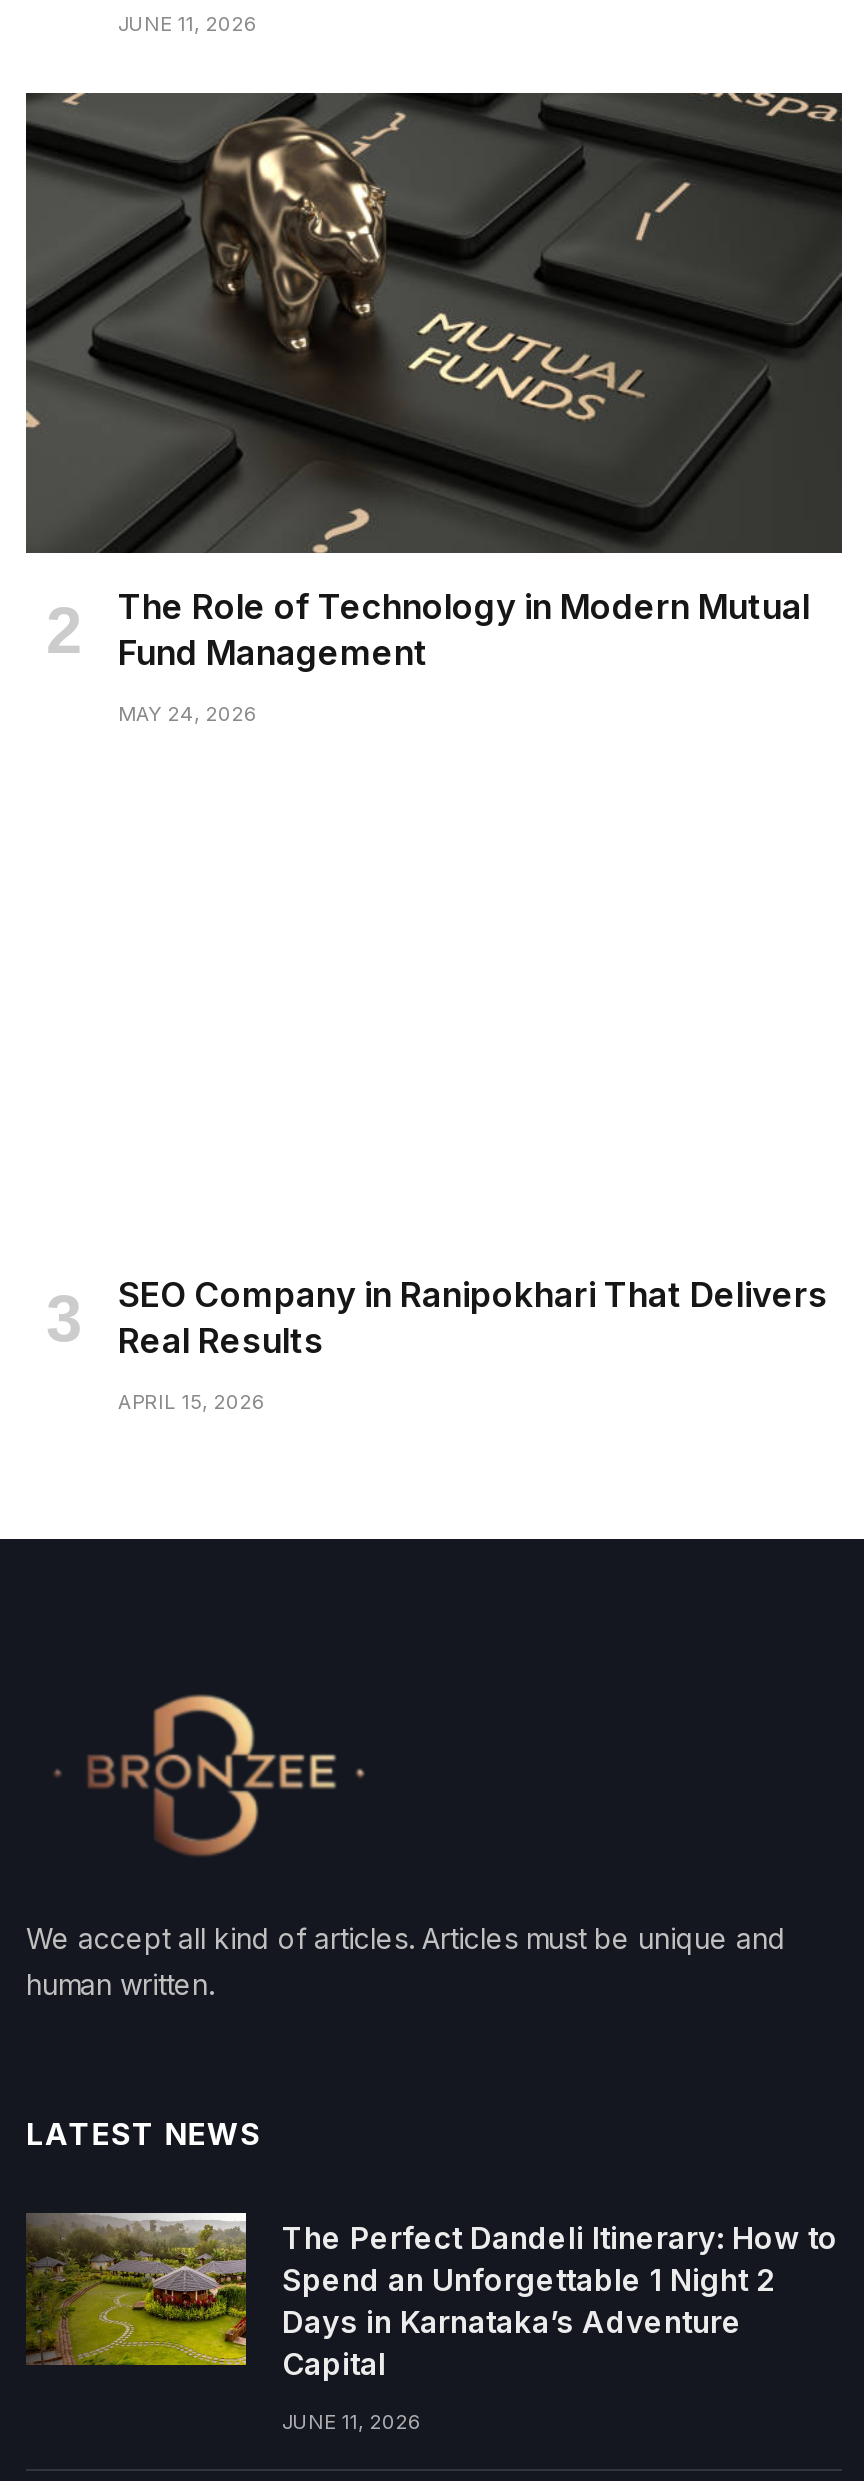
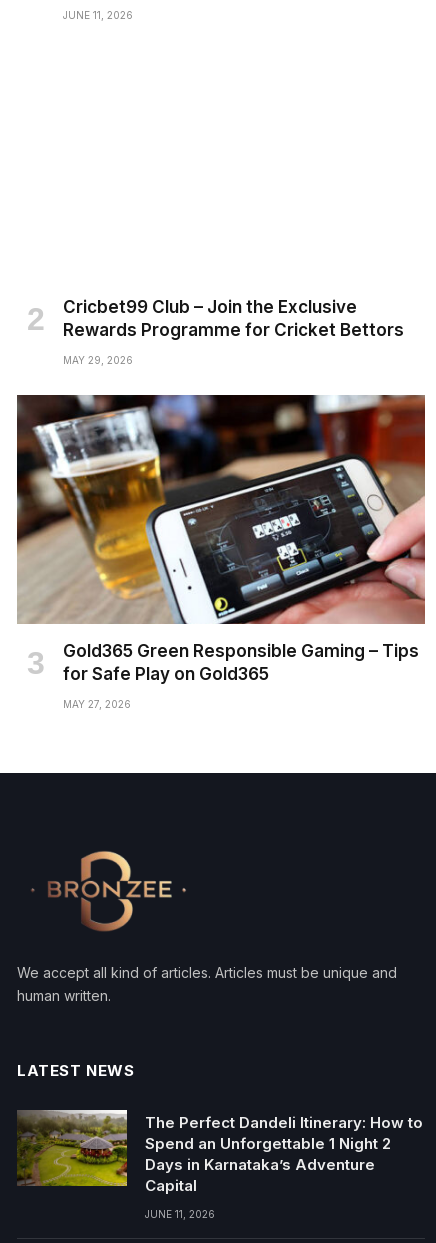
+ [image]

- [image]

- The Role of Technology in Modern Mutual
- Fund Management
+ Cricbet99 Club – Join the Exclusive
+ Rewards Programme for Cricket Bettors

- MAY 24, 2026
+ MAY 29, 2026

- SEO Company in Ranipokhari That Delivers
- Real Results
+ Gold365 Green Responsible Gaming – Tips
+ for Safe Play on Gold365

- APRIL 15, 2026
+ MAY 27, 2026
